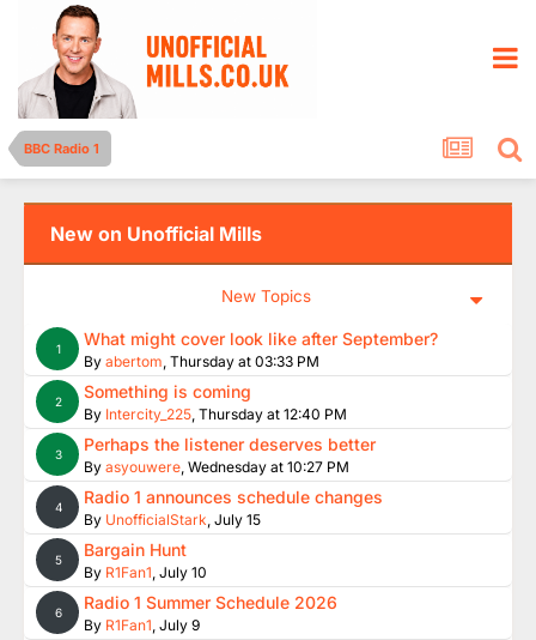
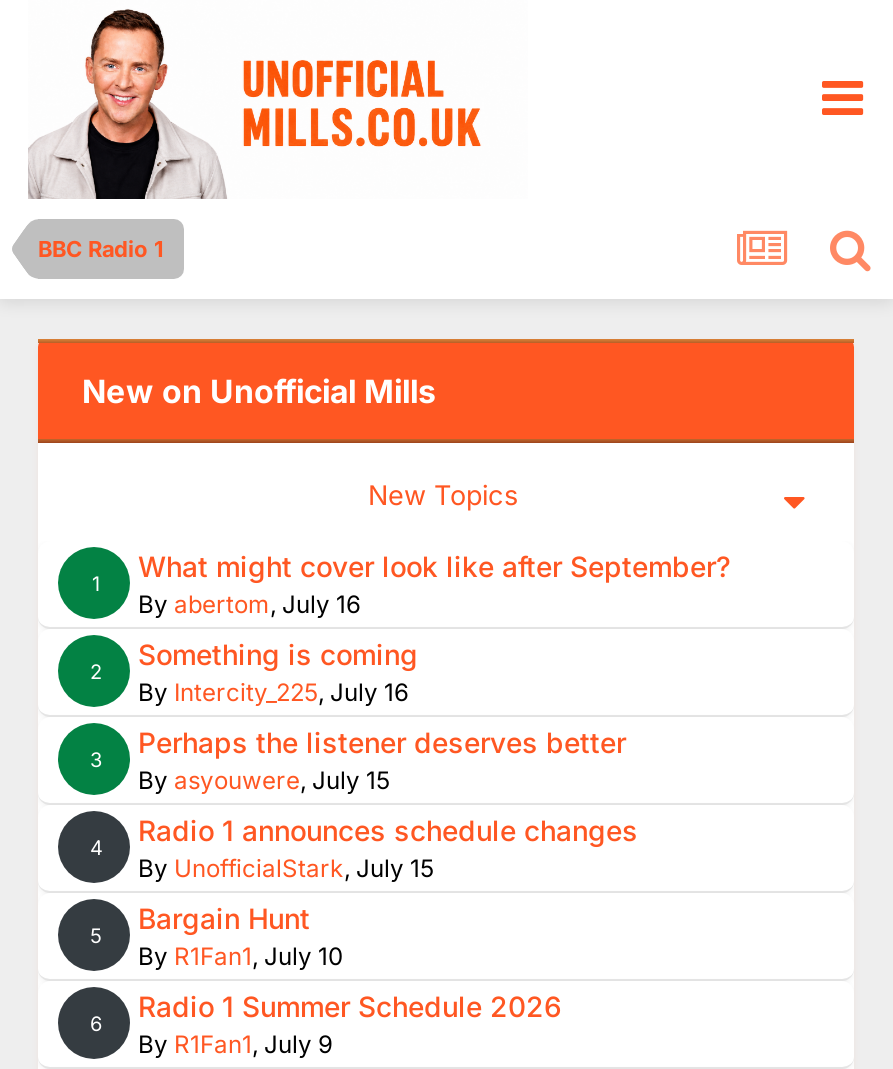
- By abertom, Thursday at 03:33 PM
+ By abertom, July 16

- By Intercity_225, Thursday at 12:40 PM
+ By Intercity_225, July 16

- By asyouwere, Wednesday at 10:27 PM
+ By asyouwere, July 15
